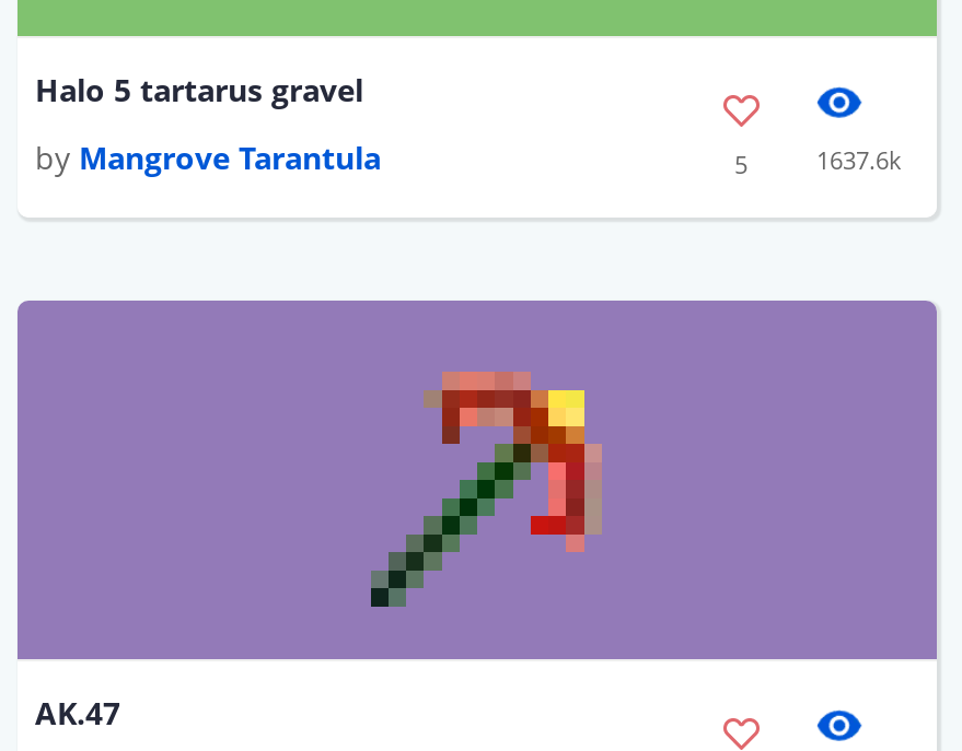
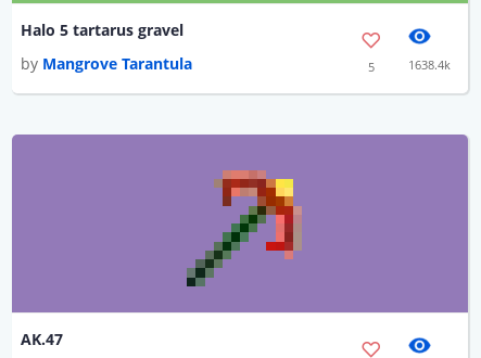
- 1637.6k
+ 1638.4k
